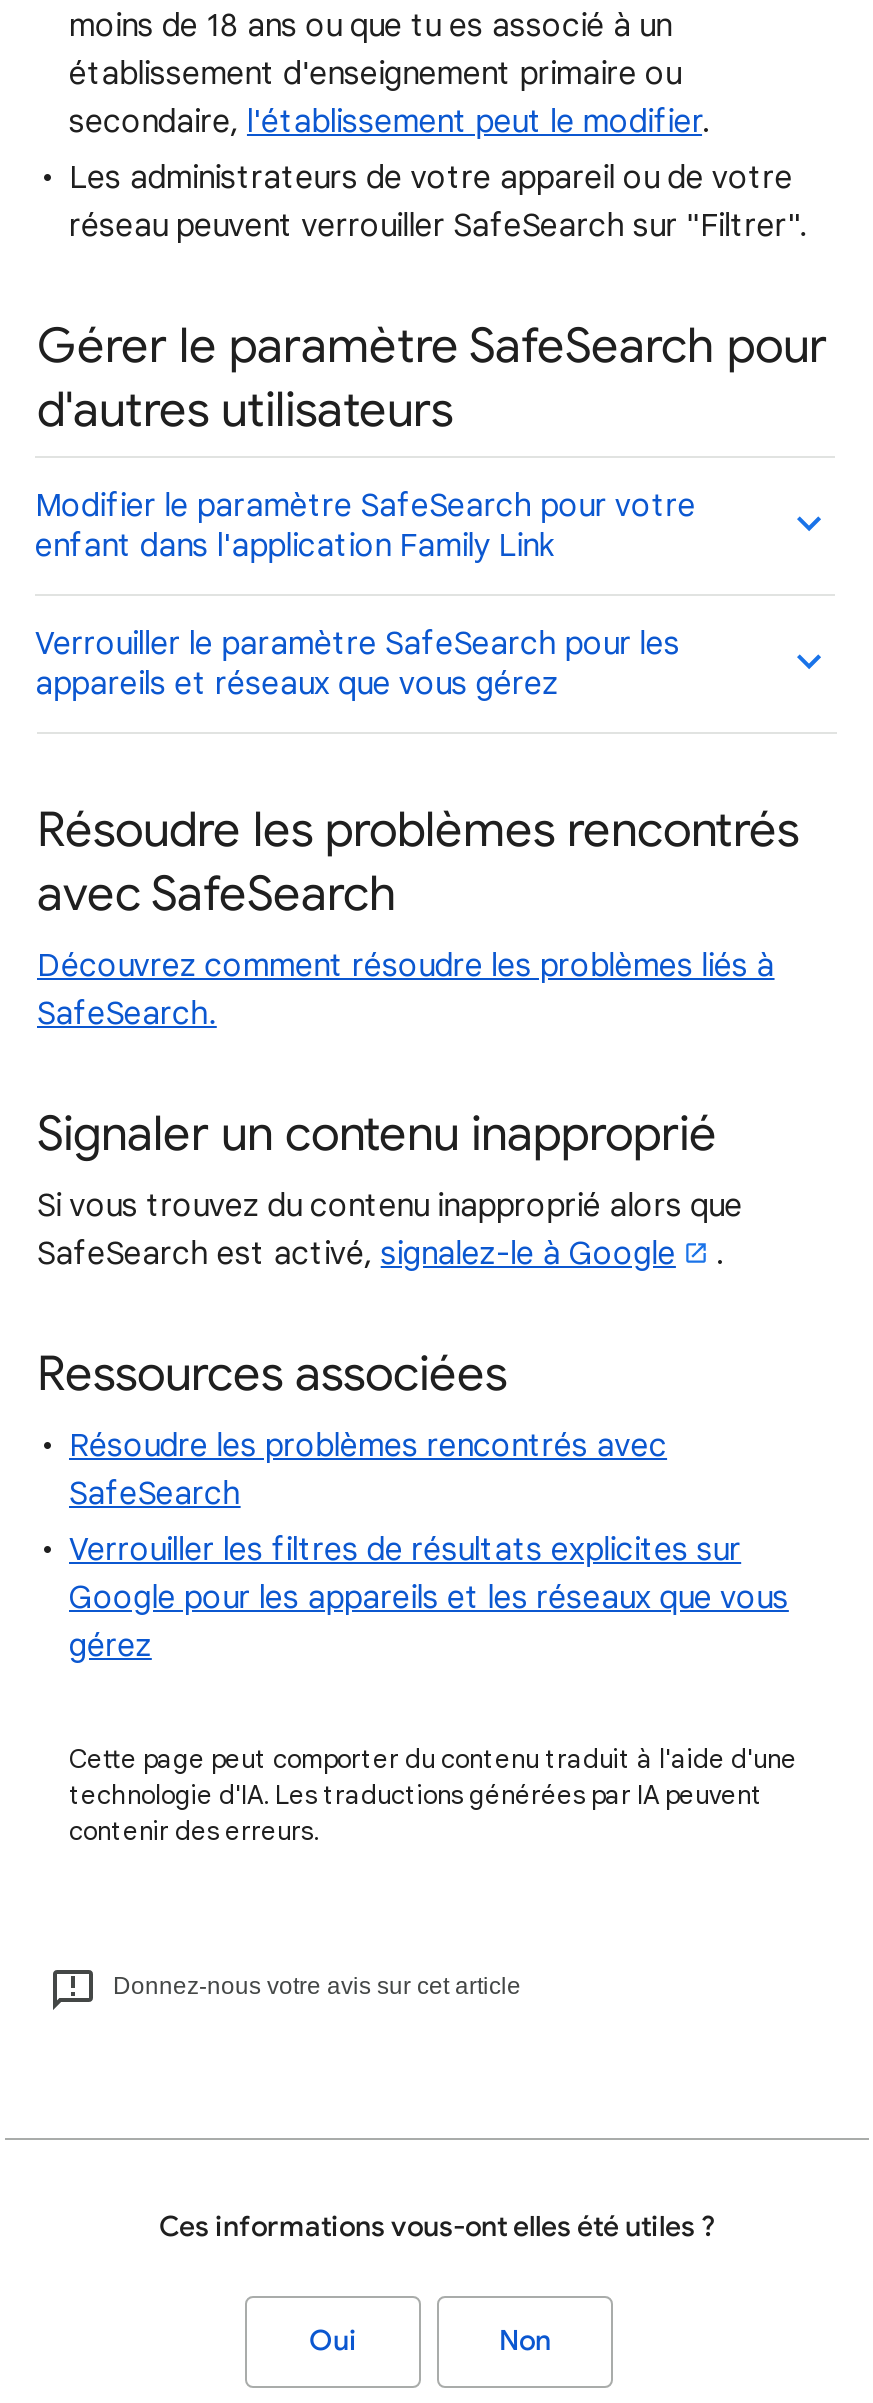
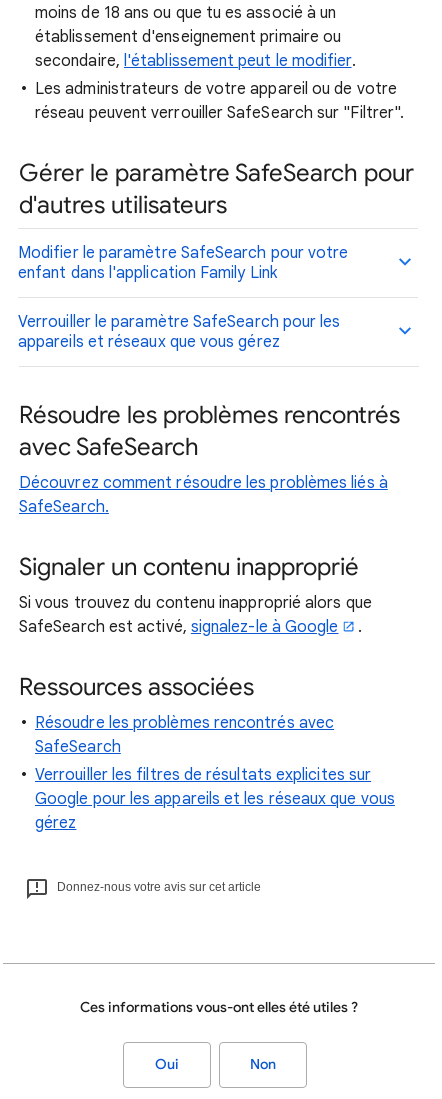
- Cette page peut comporter du contenu traduit à l'aide d'une
- technologie d'IA. Les traductions générées par IA peuvent
- contenir des erreurs.
